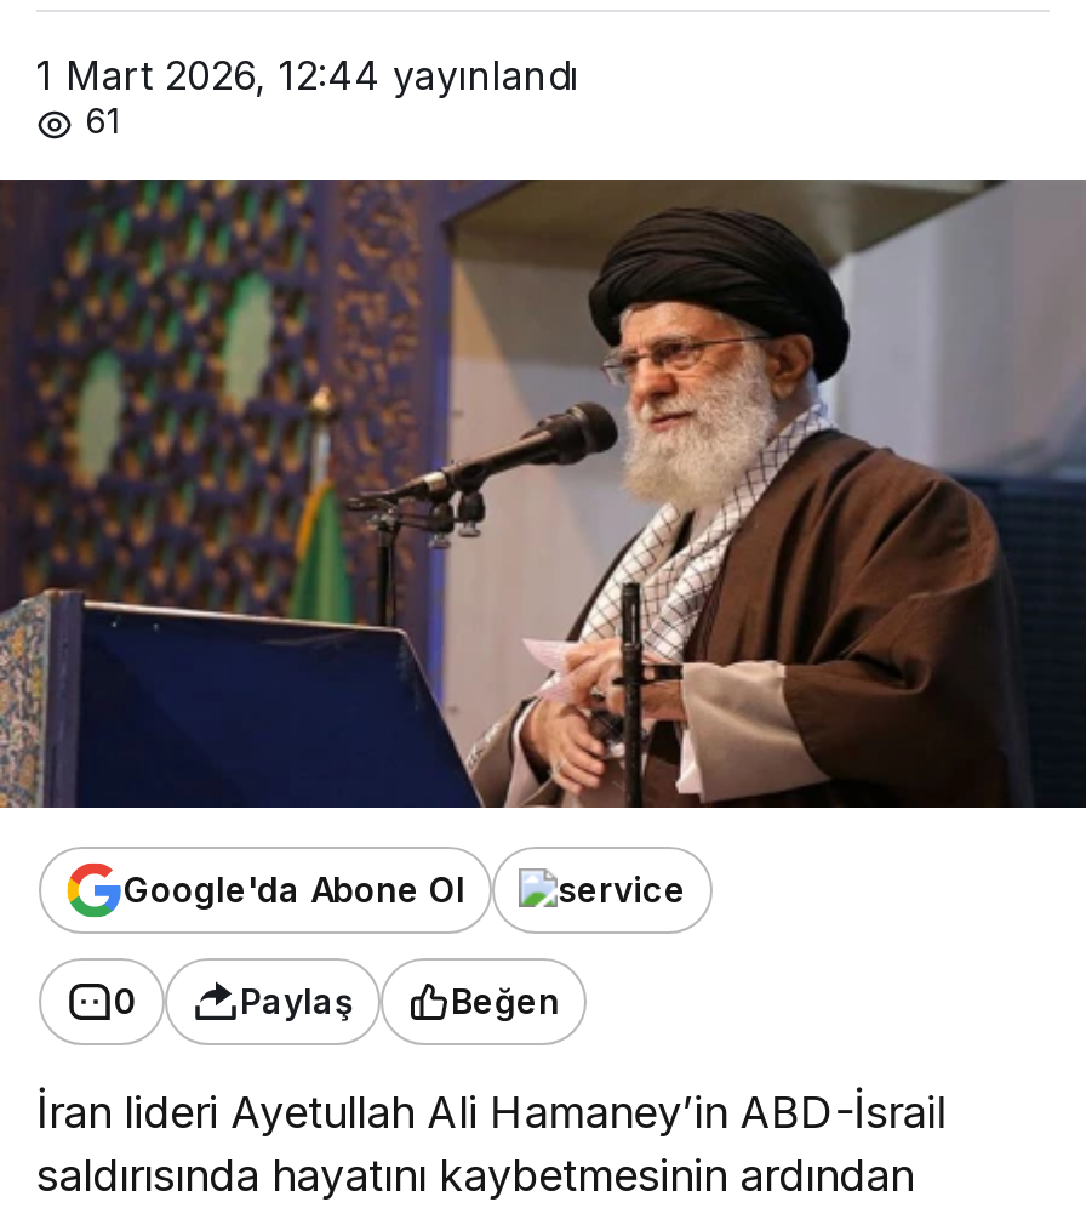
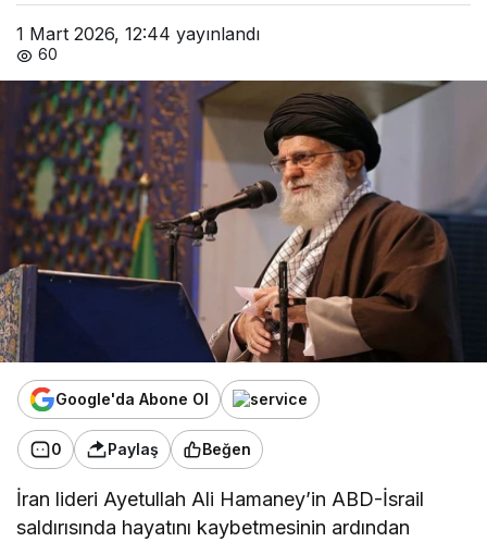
- 61
+ 60
